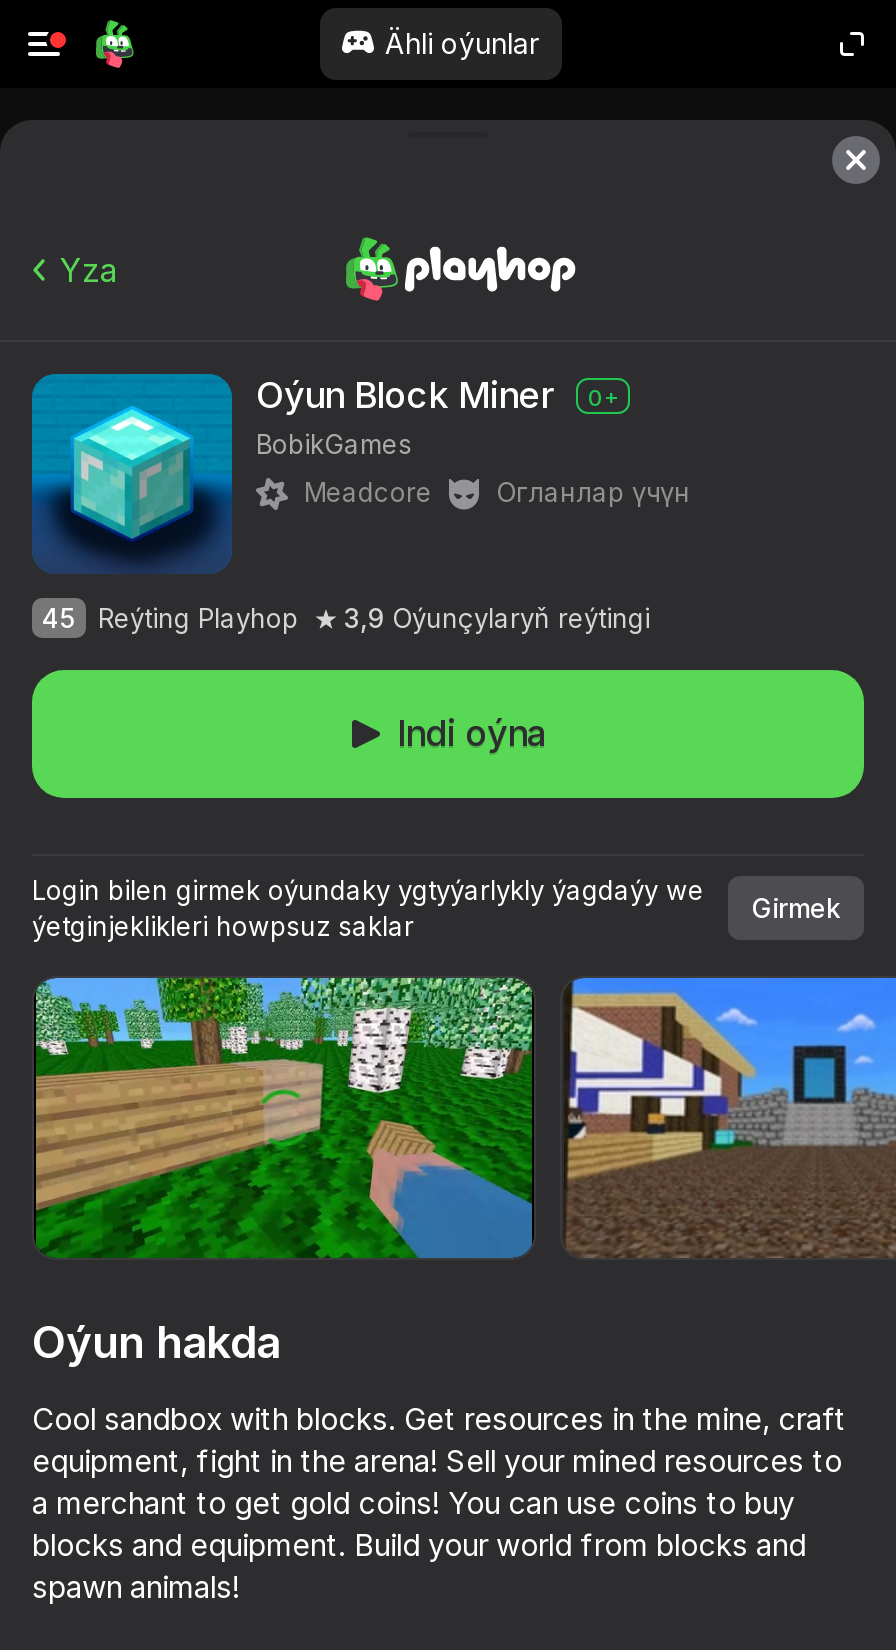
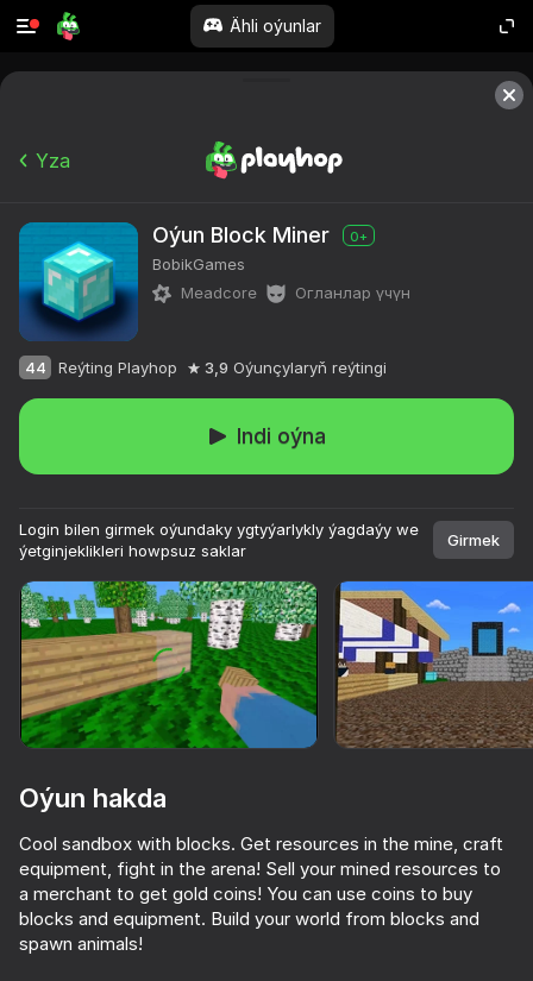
- 45 Reýting Playhop 3,9 Oýunçylaryň reýtingi
+ 44 Reýting Playhop 3,9 Oýunçylaryň reýtingi
